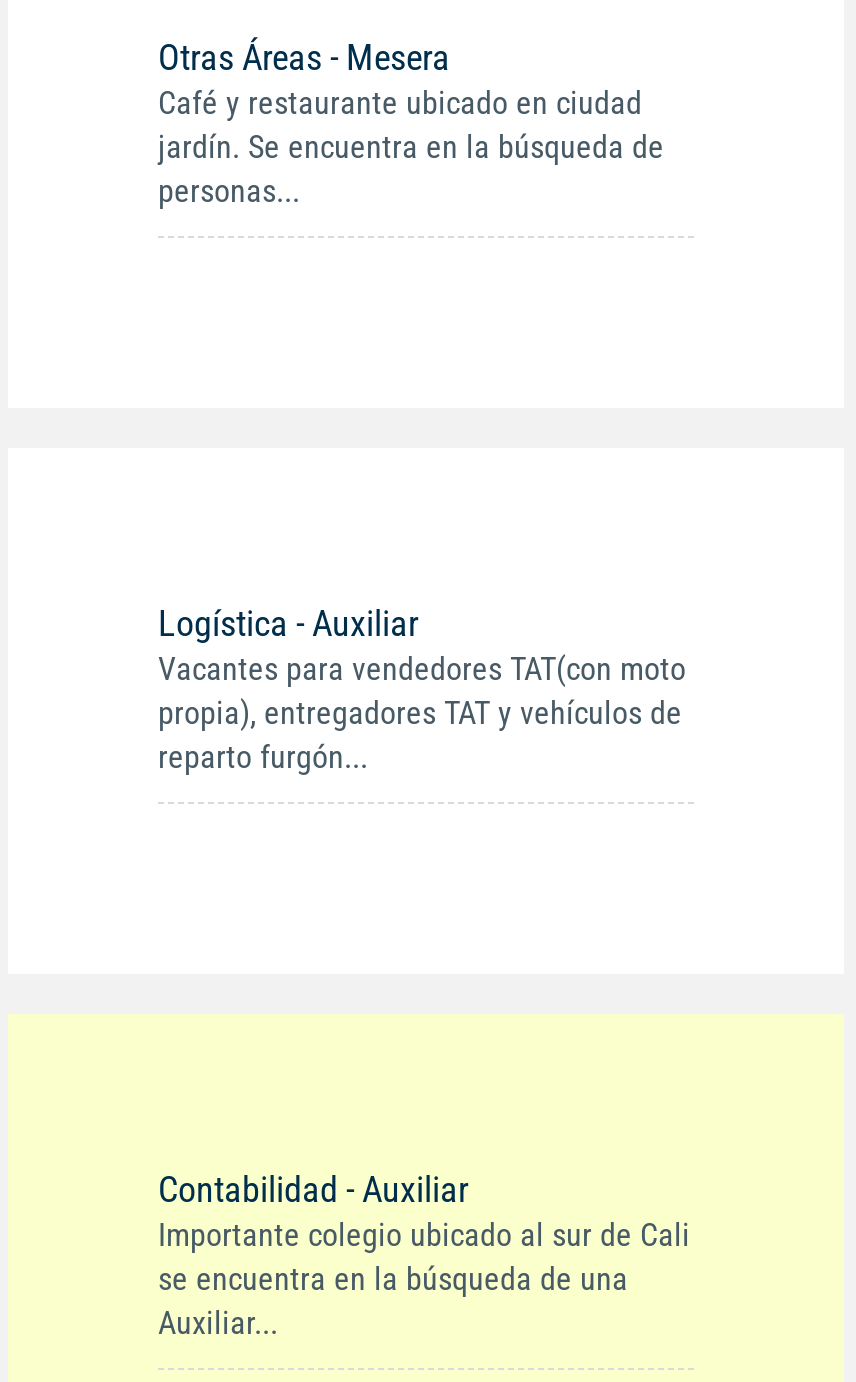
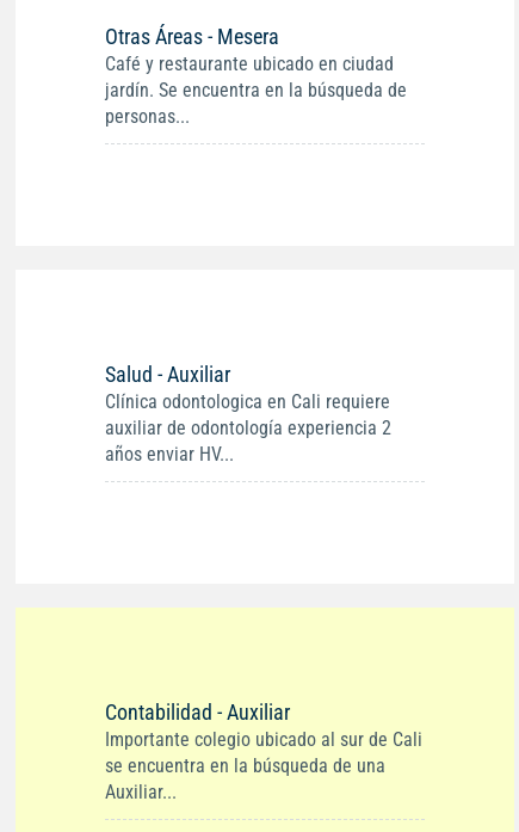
- Logística - Auxiliar
- Vacantes para vendedores TAT(con moto
- propia), entregadores TAT y vehículos de
- reparto furgón...
+ Salud - Auxiliar
+ Clínica odontologica en Cali requiere
+ auxiliar de odontología experiencia 2
+ años enviar HV...
